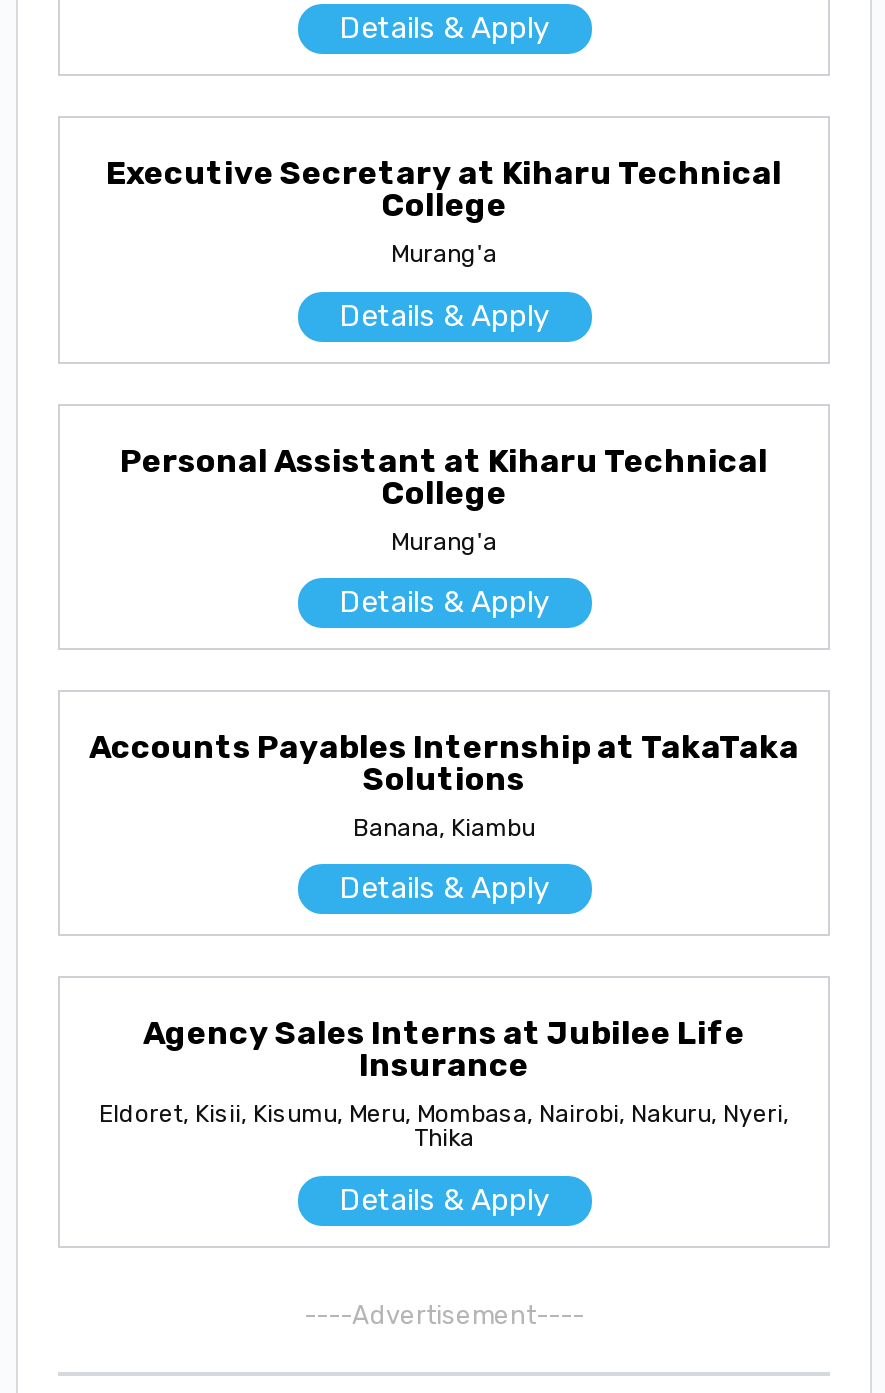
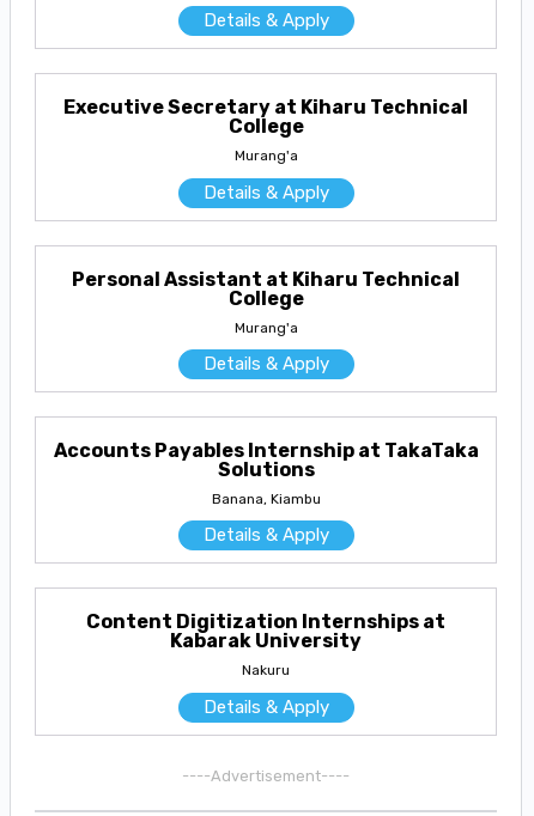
- Agency Sales Interns at Jubilee Life
- Insurance
- Eldoret, Kisii, Kisumu, Meru, Mombasa, Nairobi, Nakuru, Nyeri,
- Thika
+ Content Digitization Internships at
+ Kabarak University
+ Nakuru
